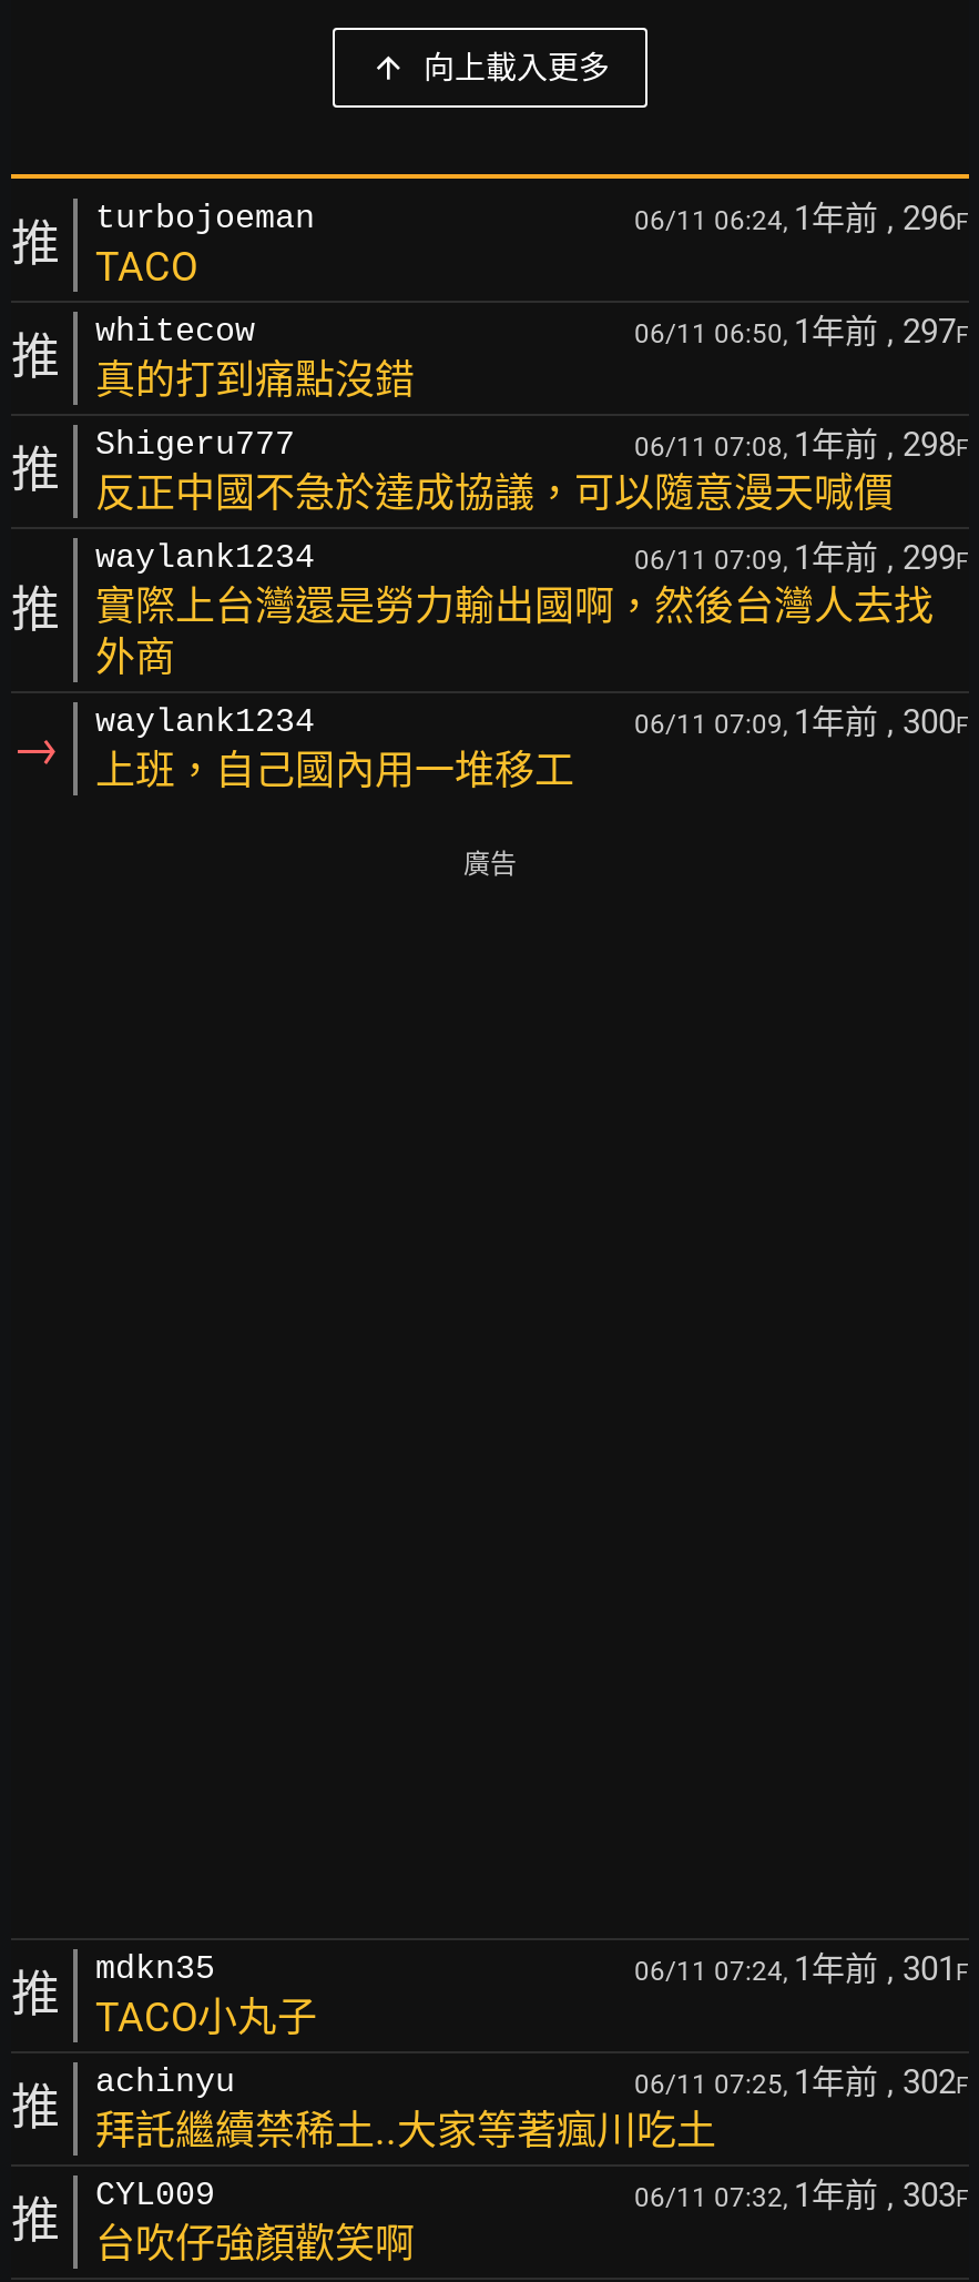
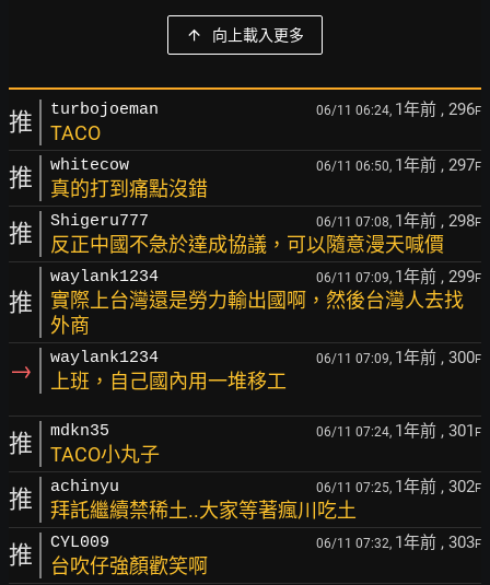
- 廣告
